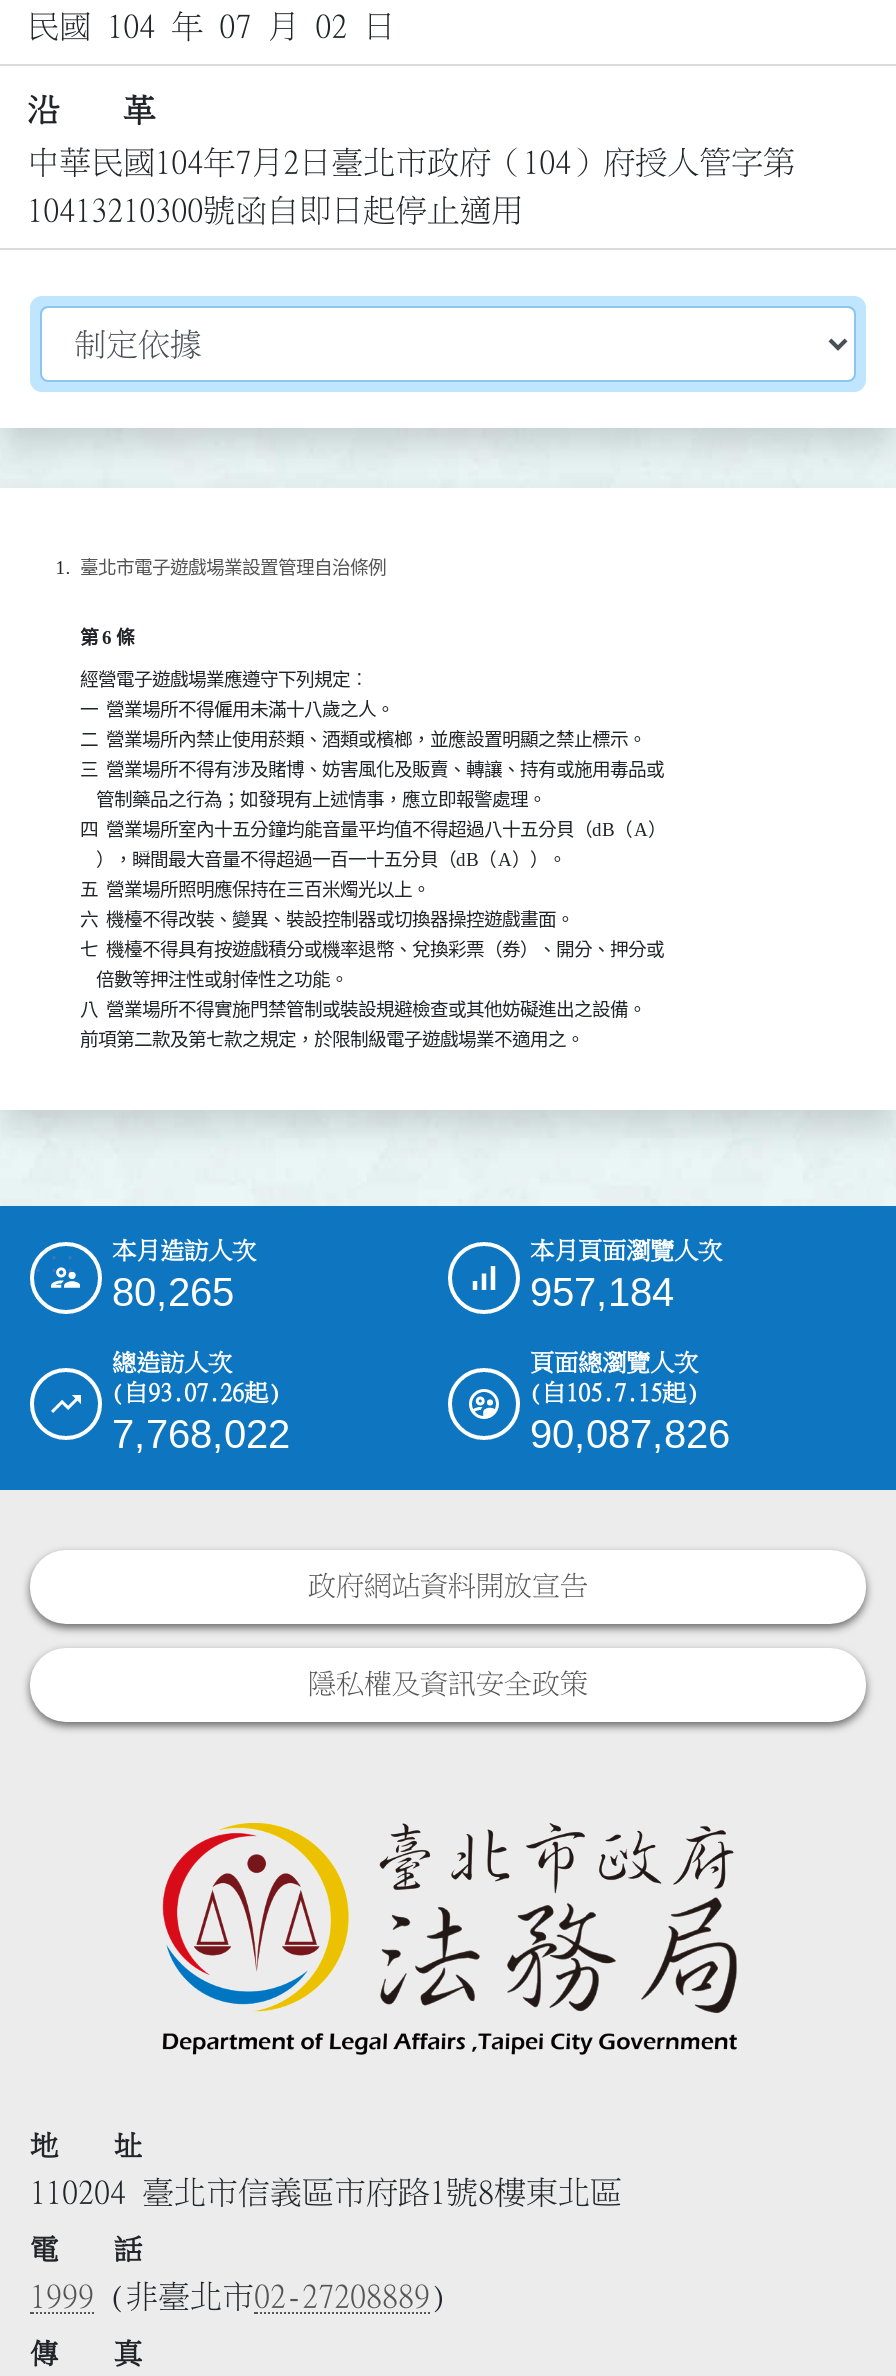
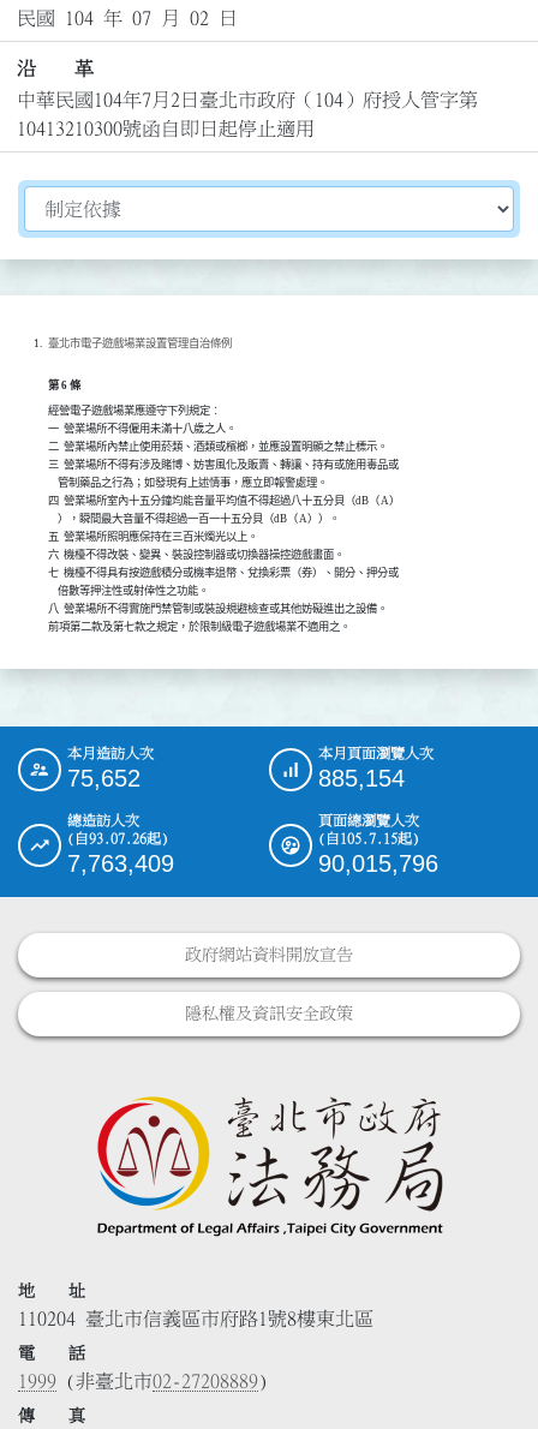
- 80,265
+ 75,652

- 957,184
+ 885,154

- 7,768,022
+ 7,763,409

- 90,087,826
+ 90,015,796
